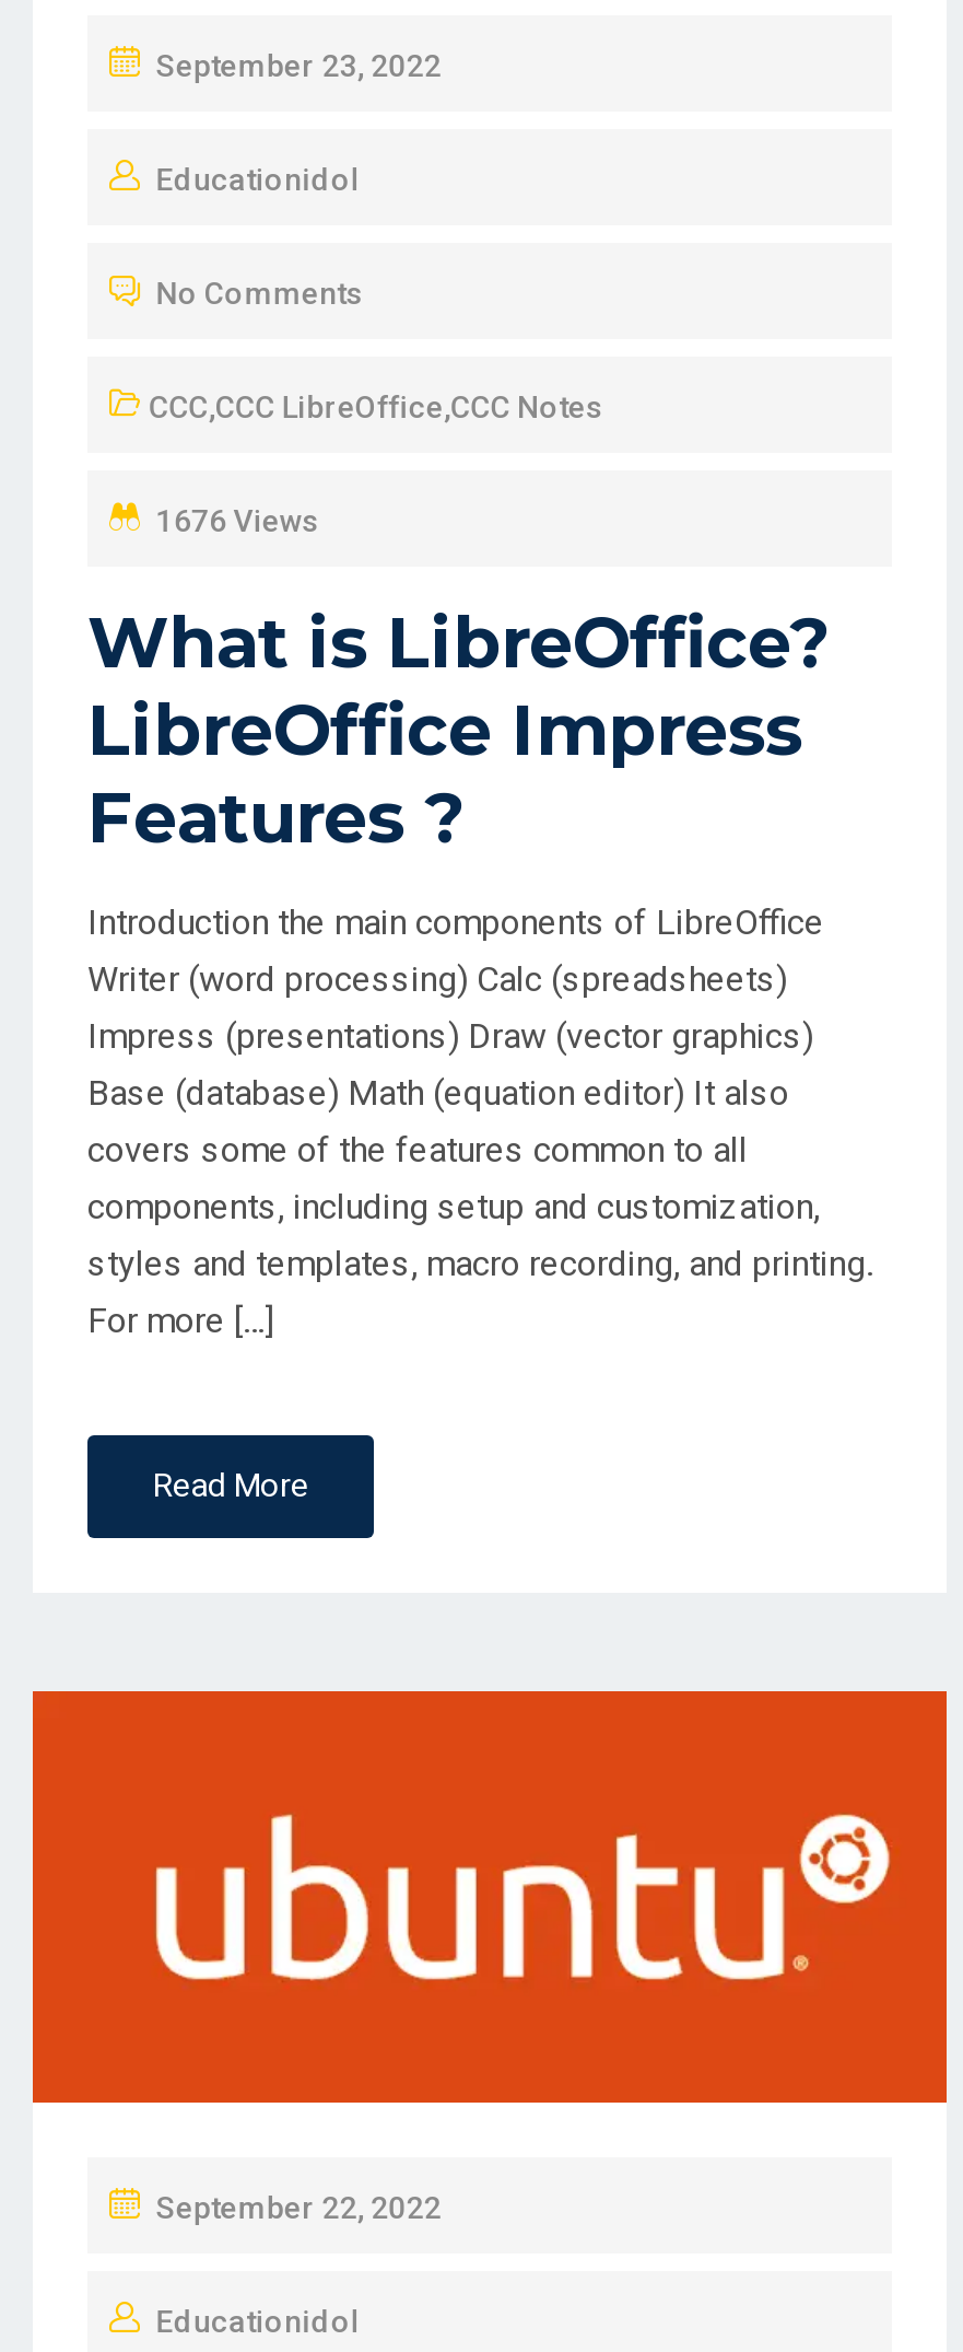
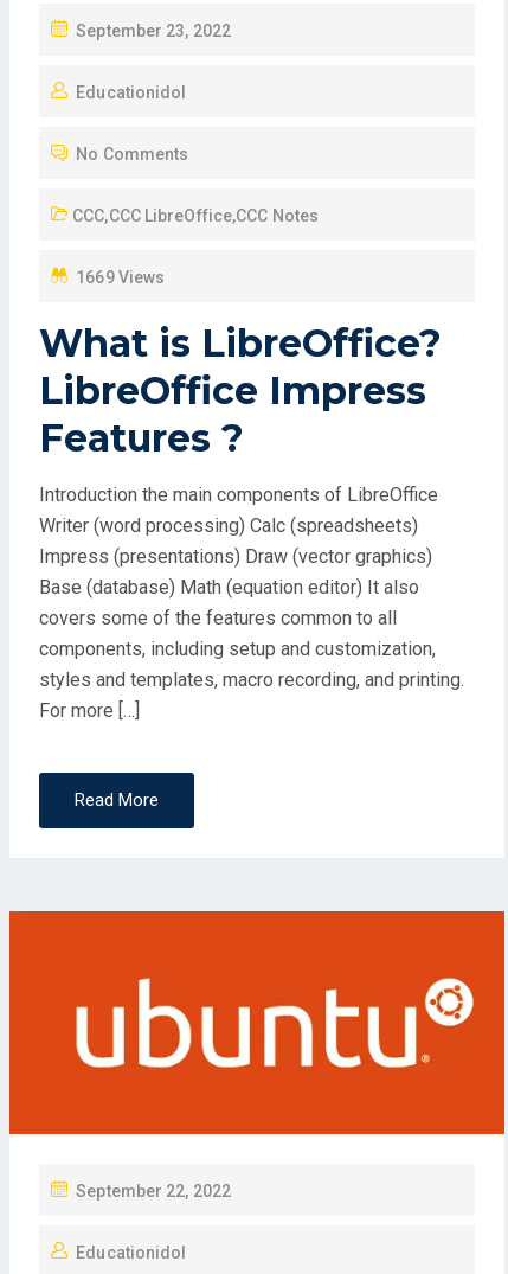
- 1676 Views
+ 1669 Views
